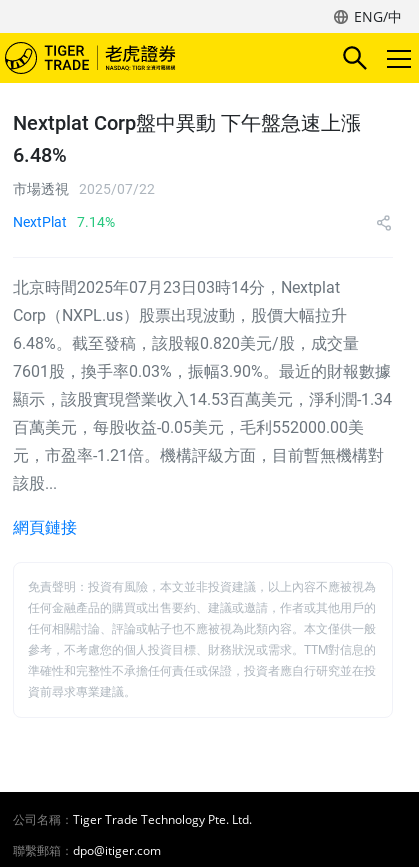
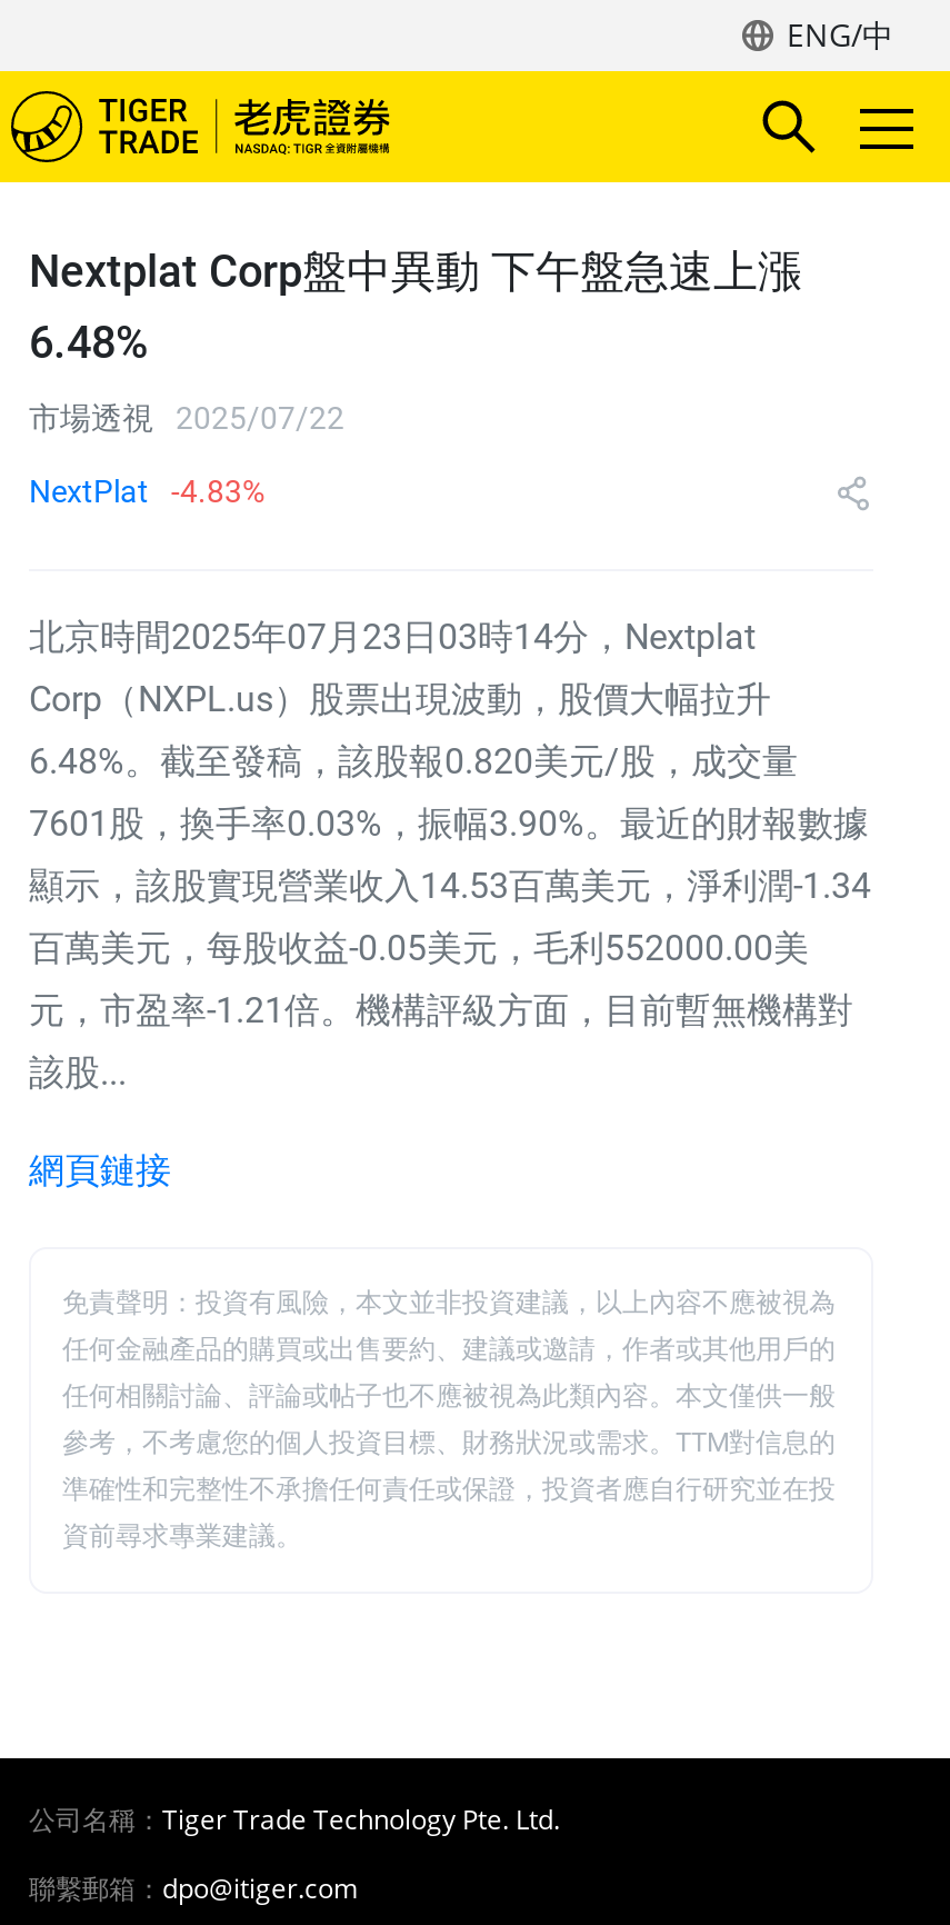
- NextPlat 7.14%
+ NextPlat -4.83%
